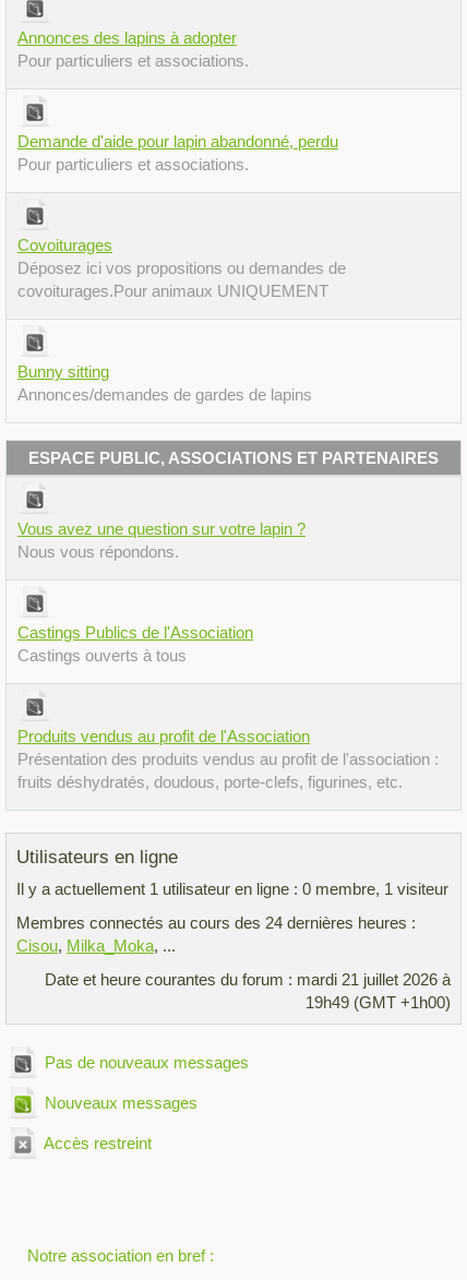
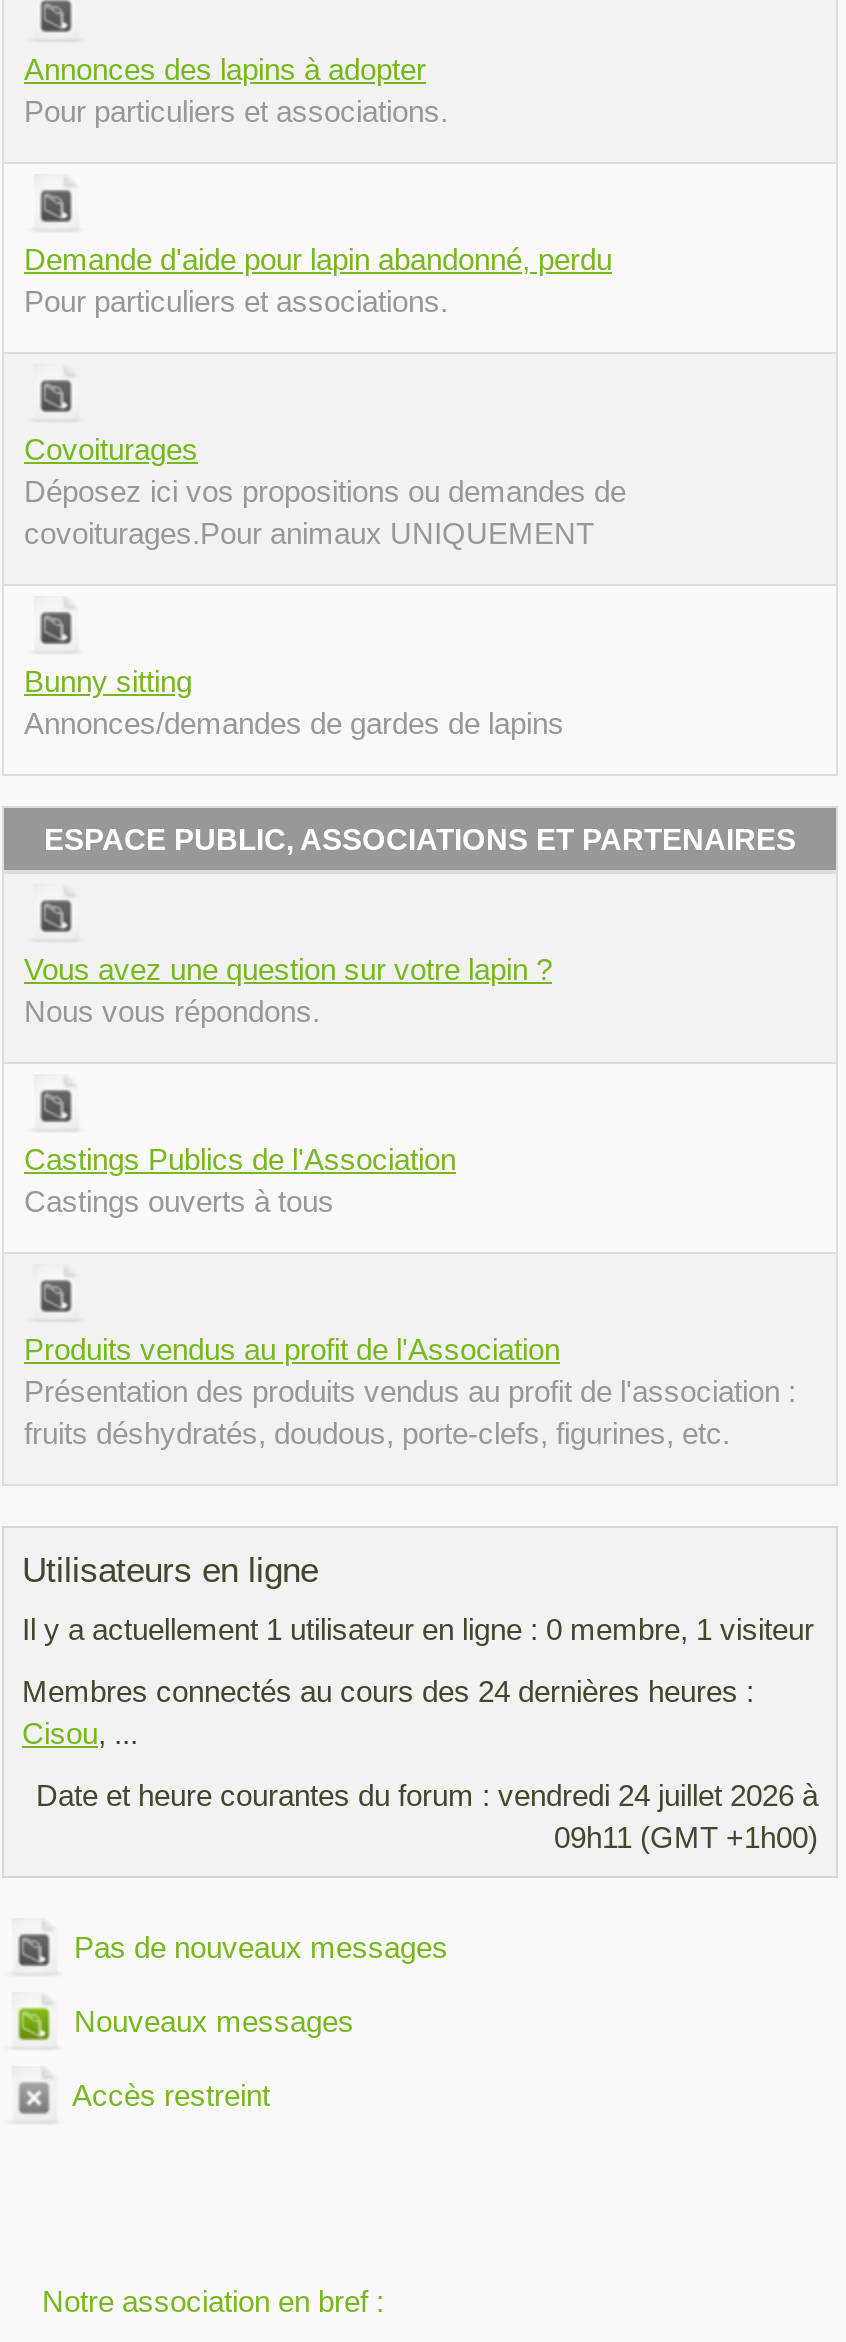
- Cisou, Milka_Moka, ...
+ Cisou, ...

- Date et heure courantes du forum : mardi 21 juillet 2026 à
- 19h49 (GMT +1h00)
+ Date et heure courantes du forum : vendredi 24 juillet 2026 à
+ 09h11 (GMT +1h00)
